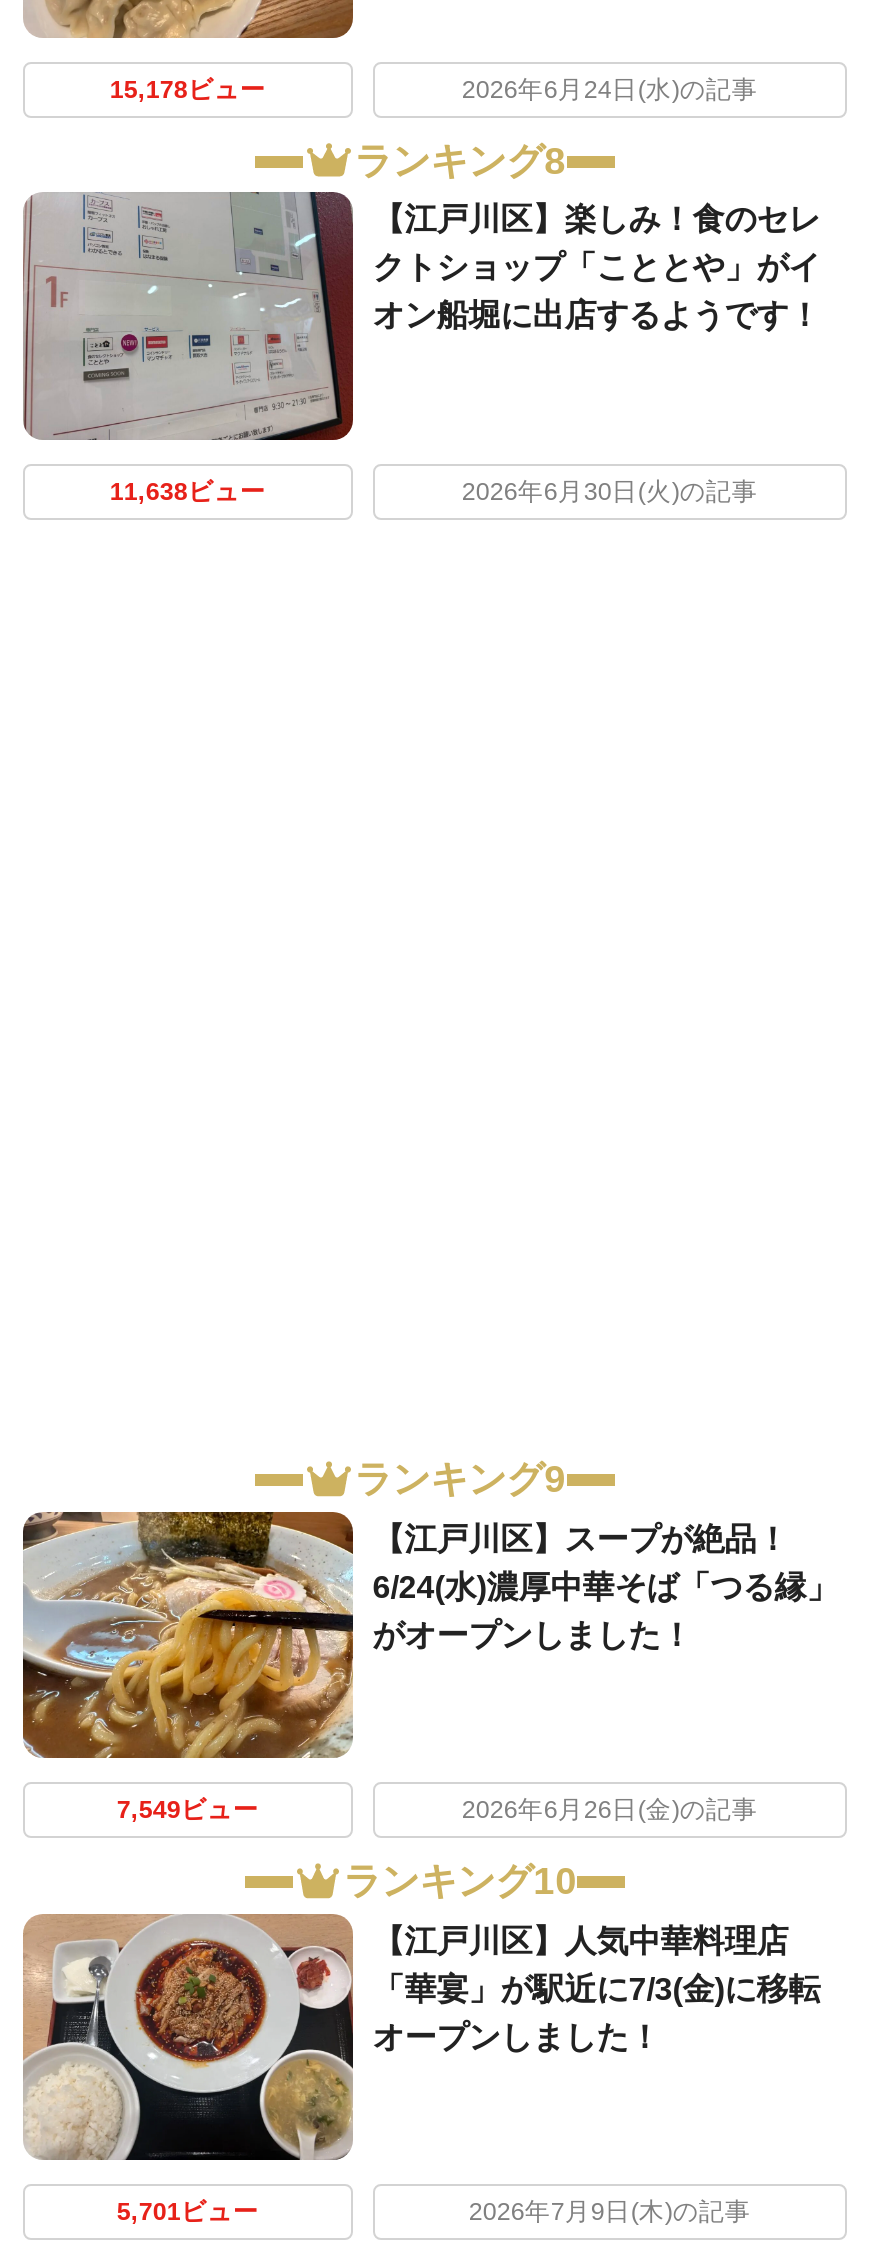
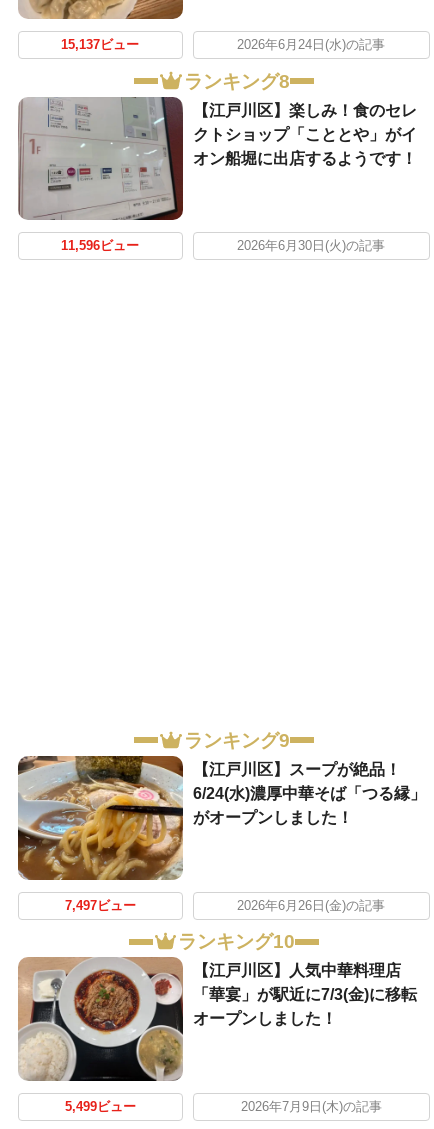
- 15,178ビュー
+ 15,137ビュー

- 11,638ビュー
+ 11,596ビュー

- 7,549ビュー
+ 7,497ビュー

- 5,701ビュー
+ 5,499ビュー
